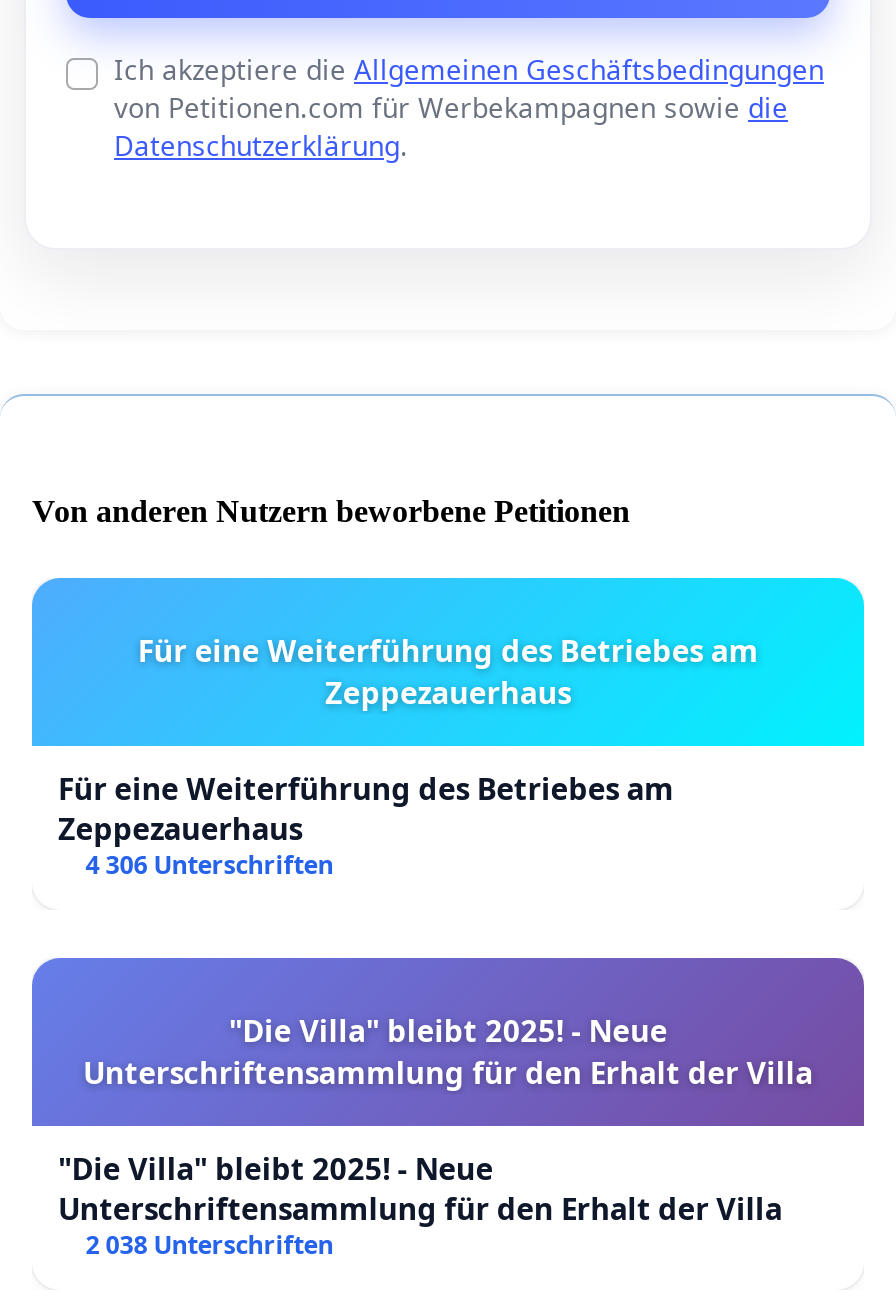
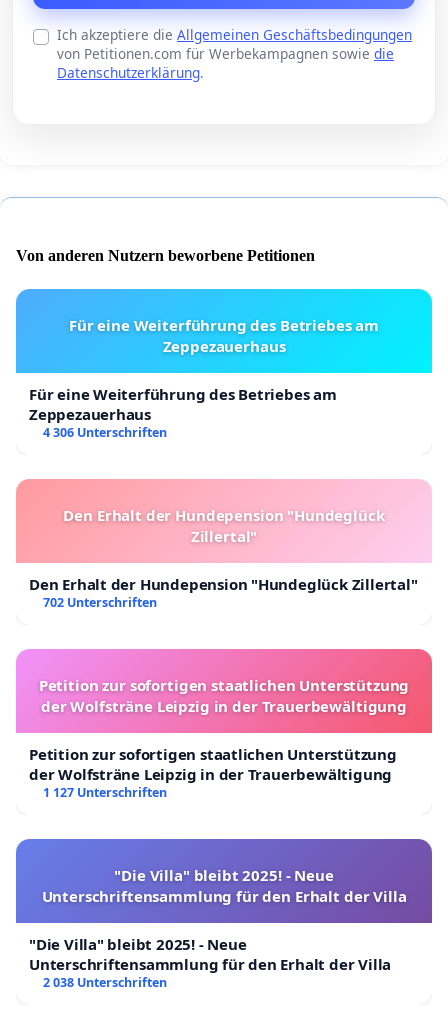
+ [image]
+ Petition zur sofortigen staatlichen Unterstützung
+ der Wolfsträne Leipzig in der Trauerbewältigung
+ Petition zur sofortigen staatlichen Unterstützung
+ der Wolfsträne Leipzig in der Trauerbewältigung
+ 1 127 Unterschriften

+ [image]
+ Den Erhalt der Hundepension "Hundeglück
+ Zillertal"
+ Den Erhalt der Hundepension "Hundeglück Zillertal"
+ 702 Unterschriften
